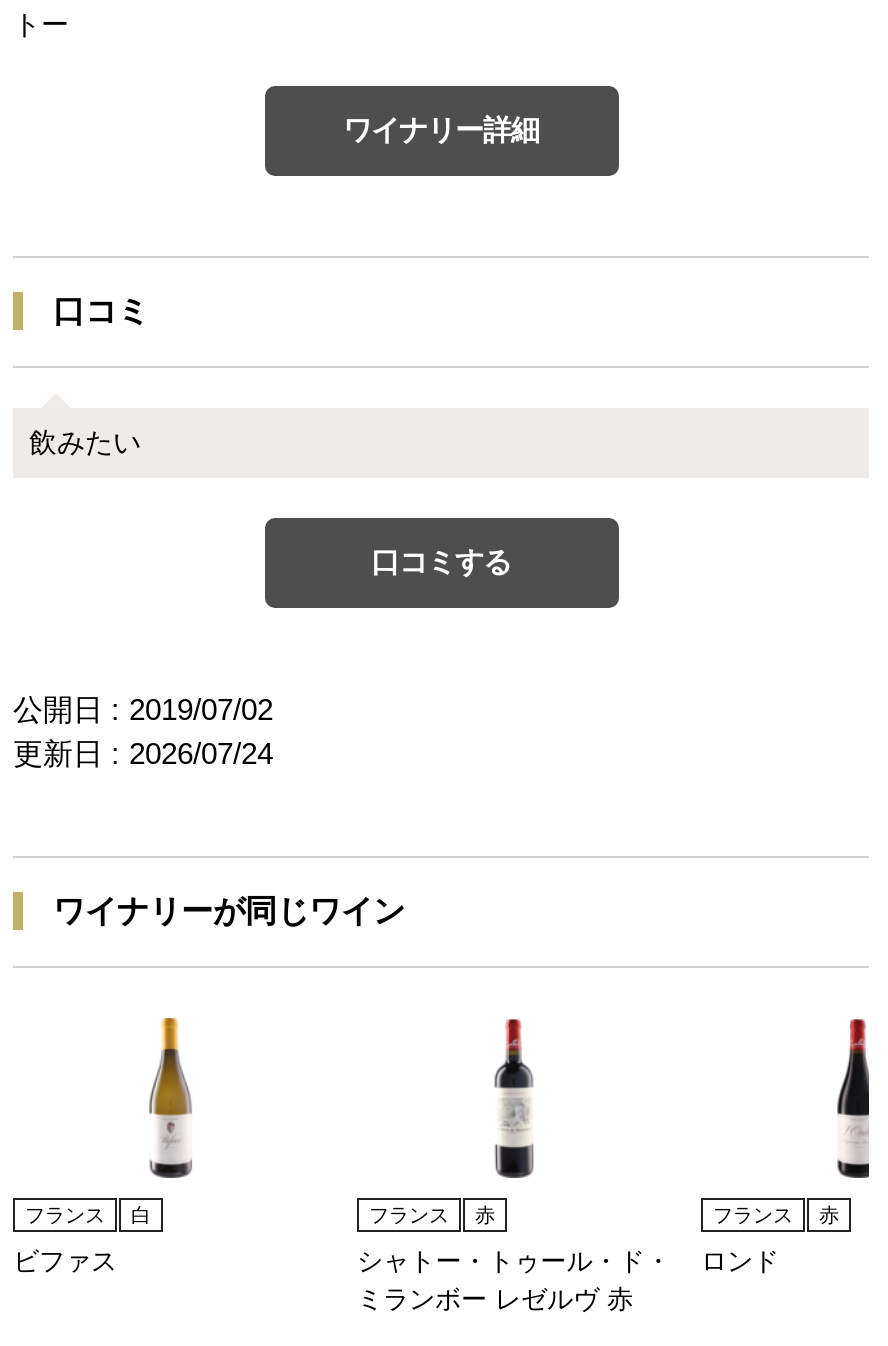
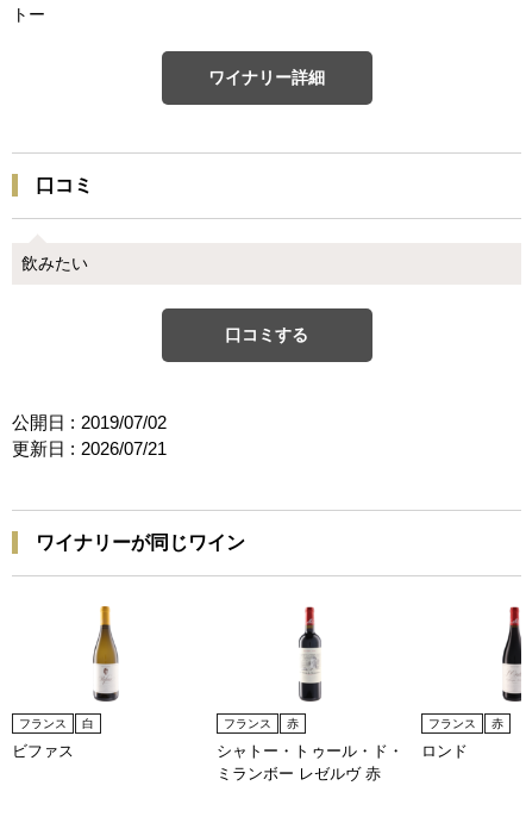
- 更新日 : 2026/07/24
+ 更新日 : 2026/07/21
